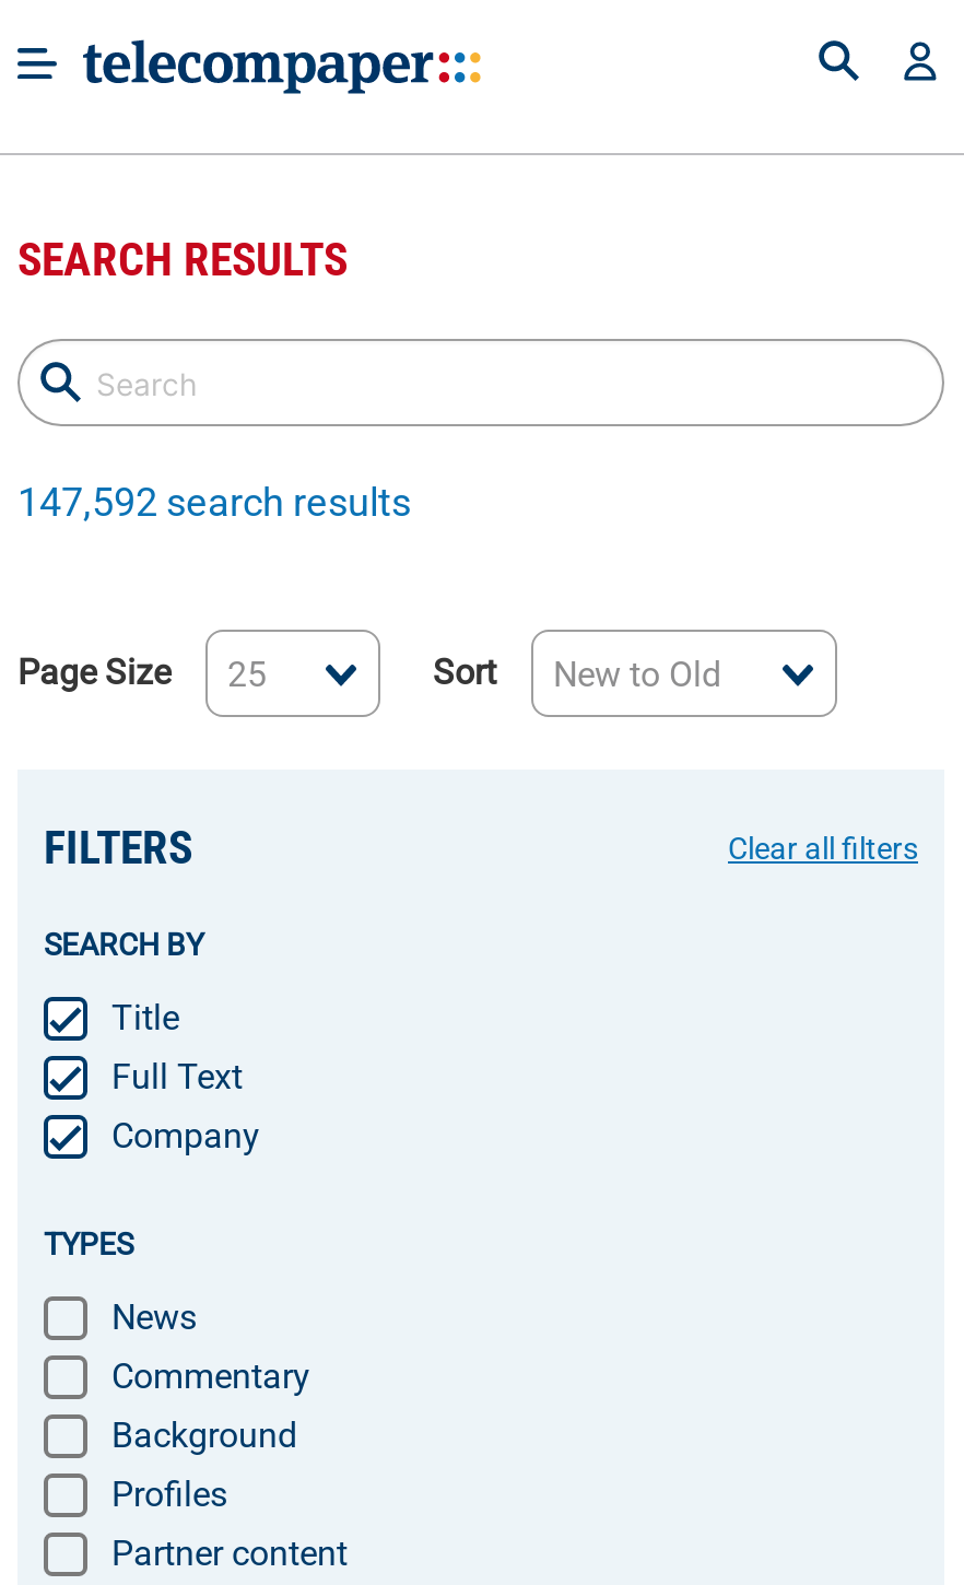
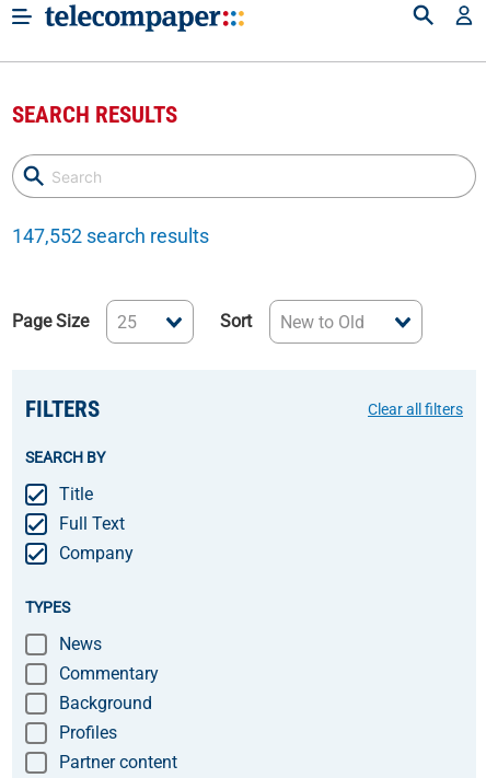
- 147,592 search results
+ 147,552 search results
